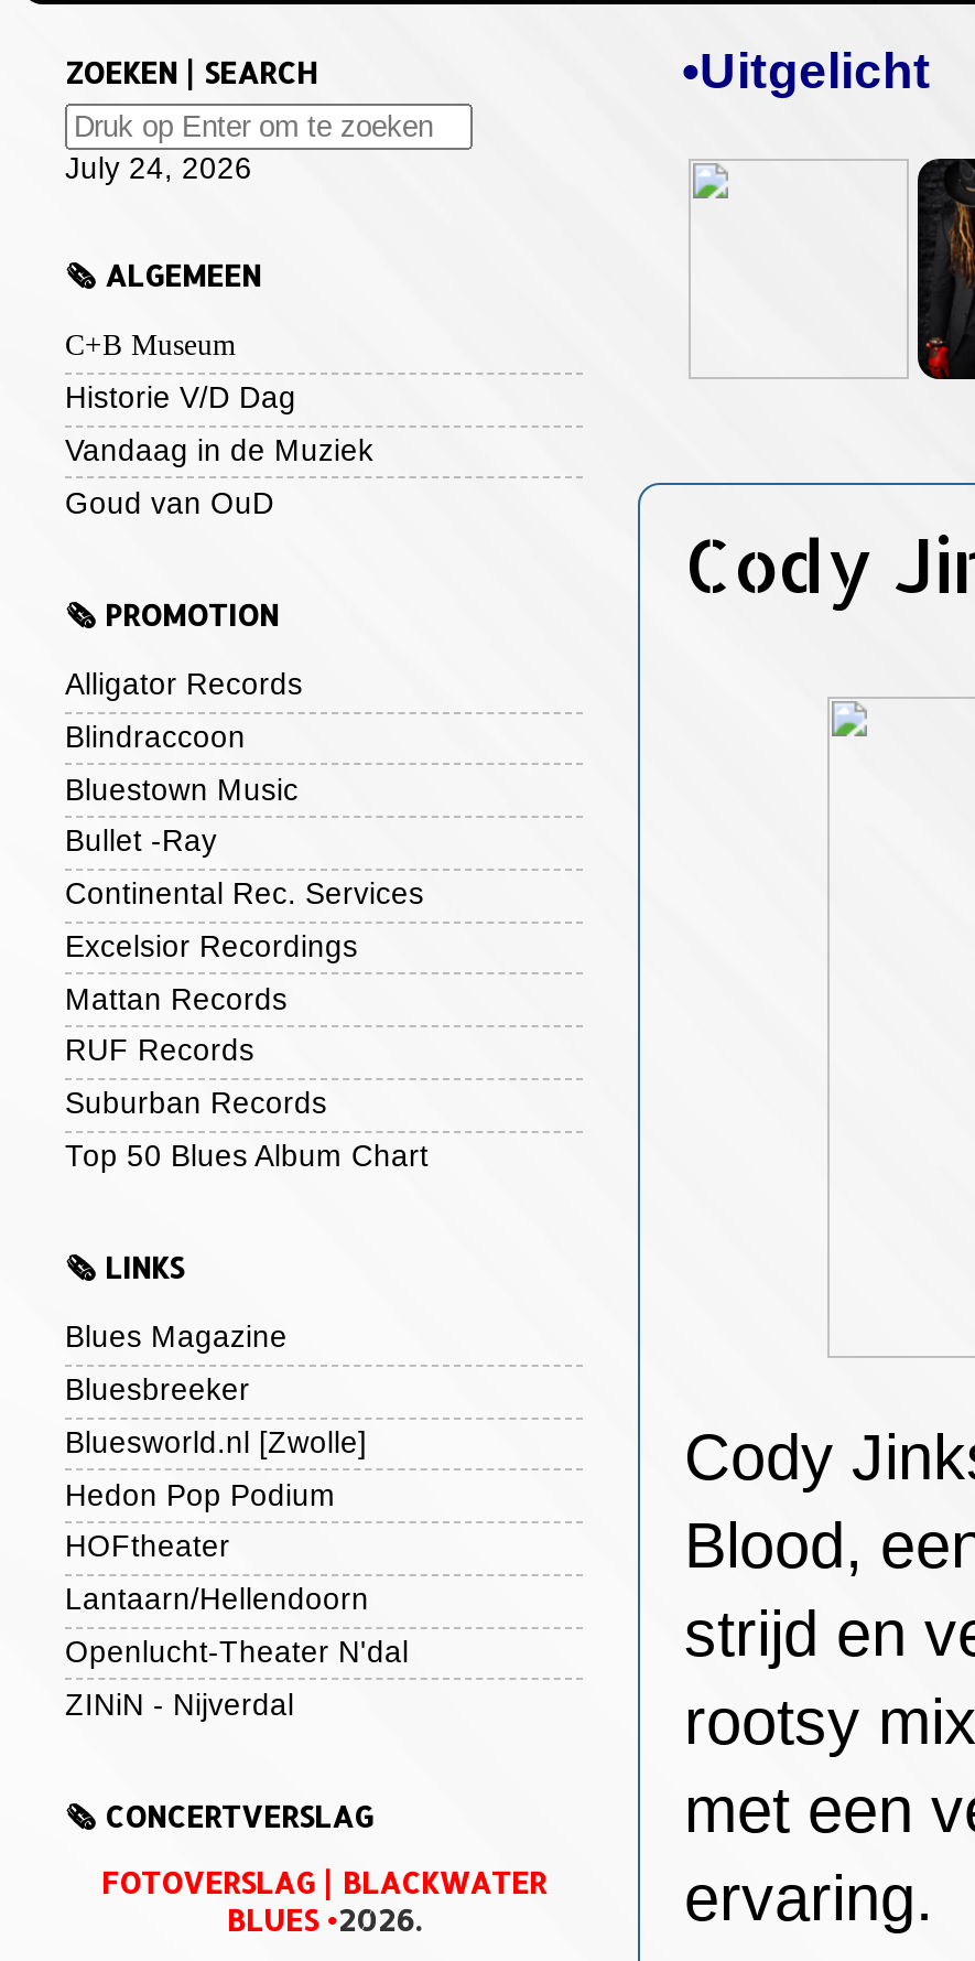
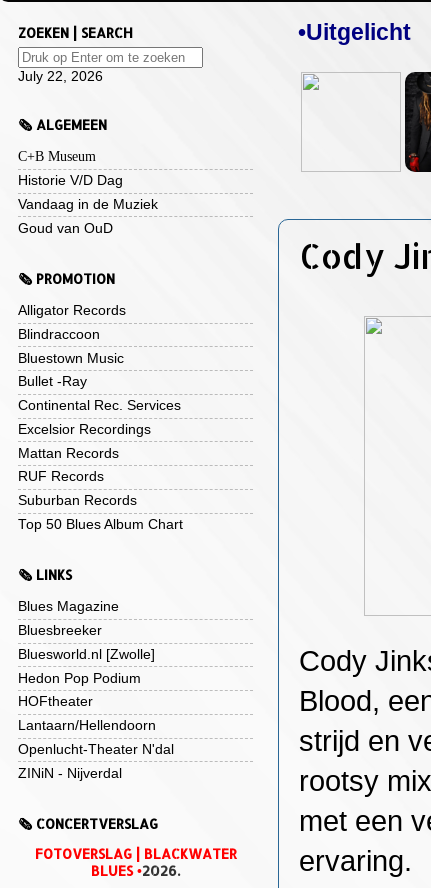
- July 24, 2026
+ July 22, 2026
